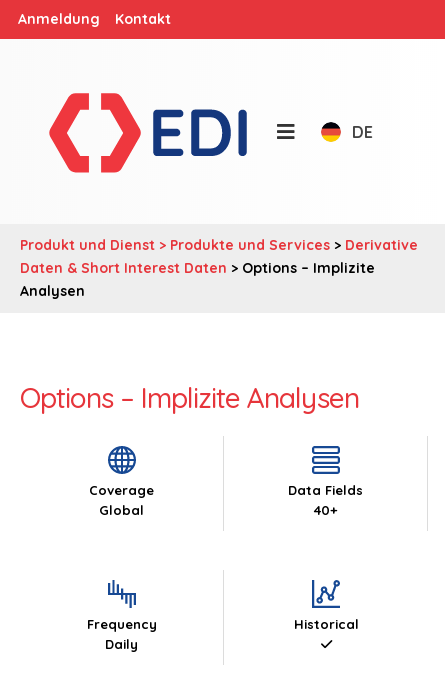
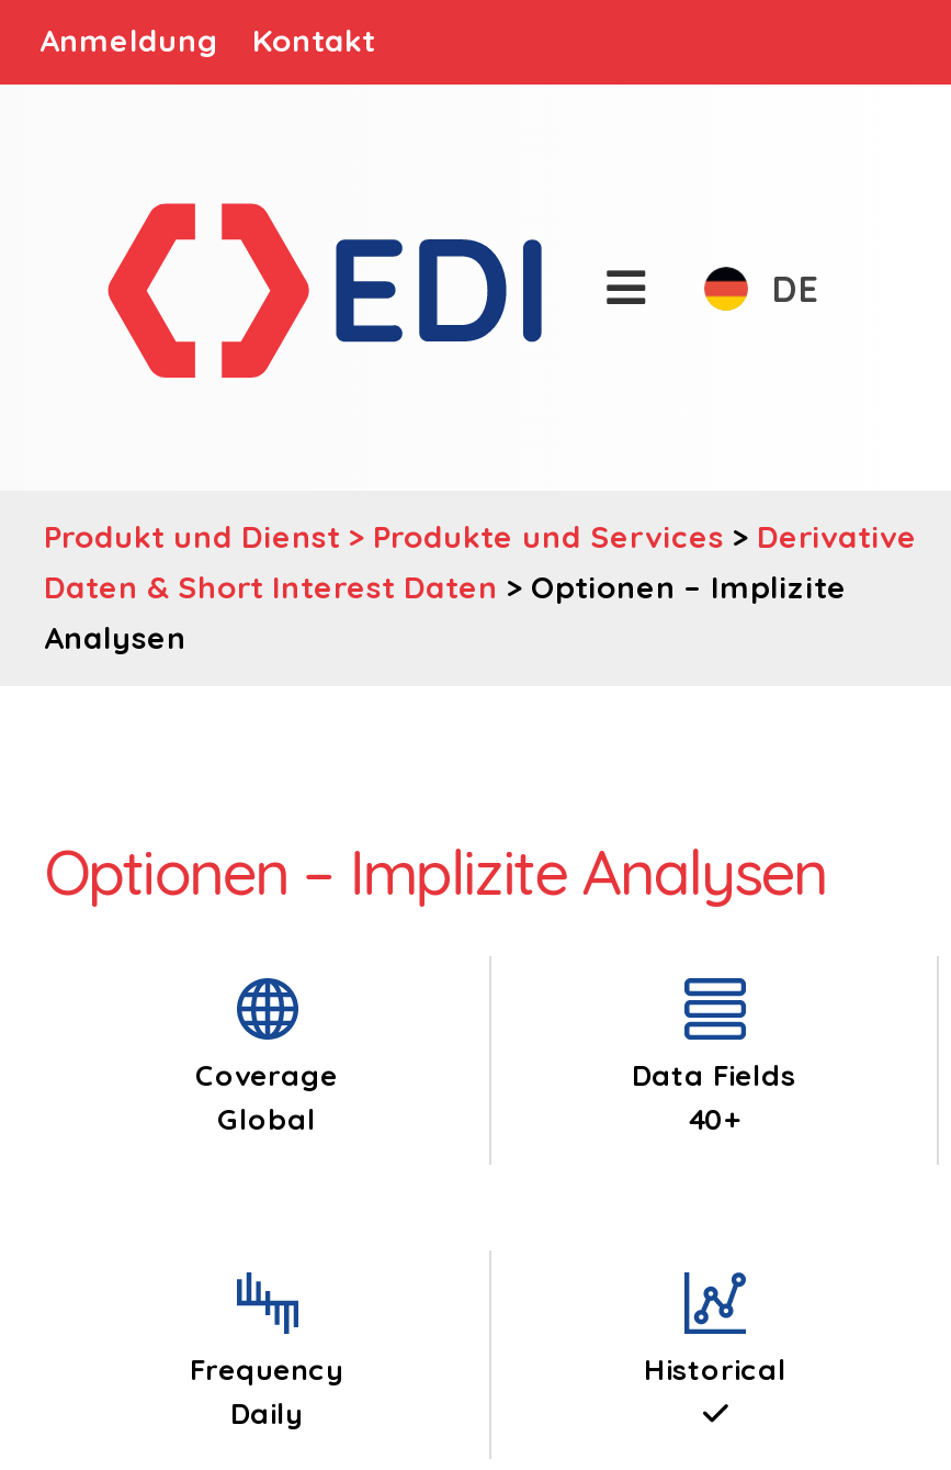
- Daten & Short Interest Daten > Options – Implizite
+ Daten & Short Interest Daten > Optionen – Implizite

- Options – Implizite Analysen
+ Optionen – Implizite Analysen
